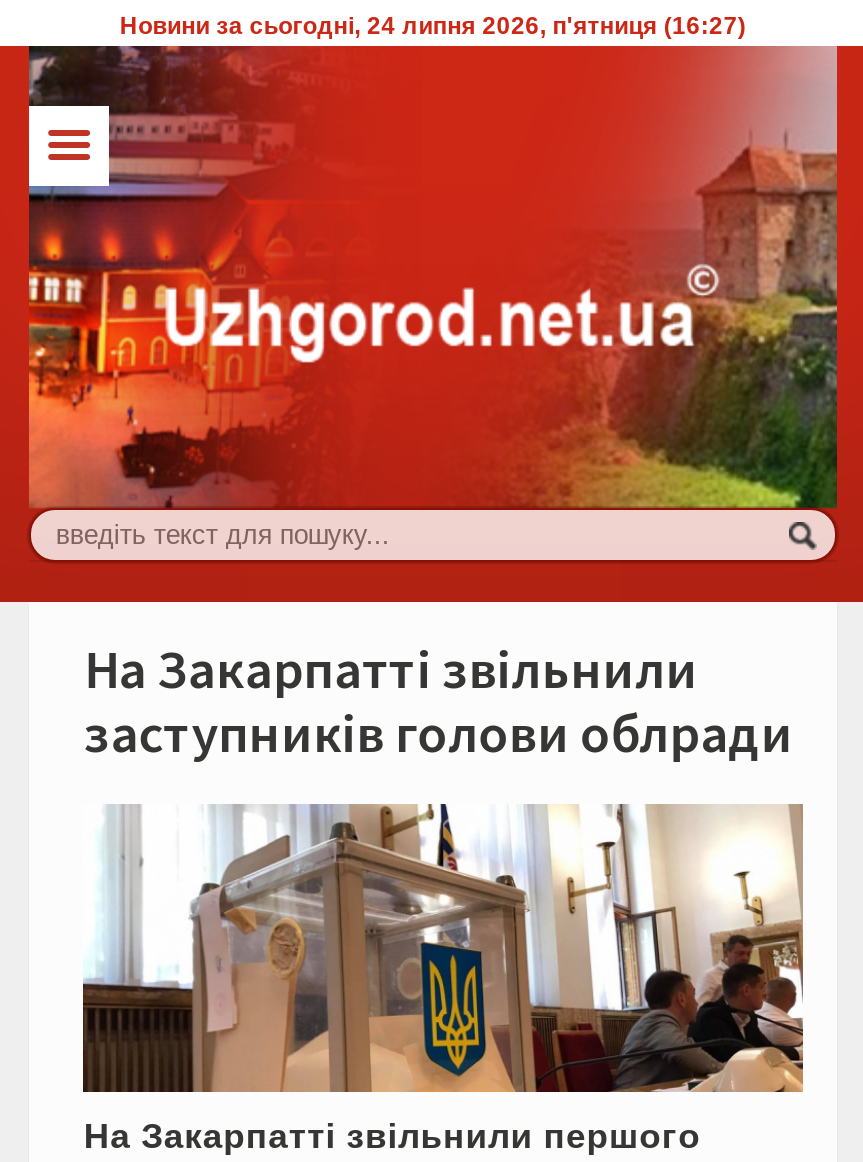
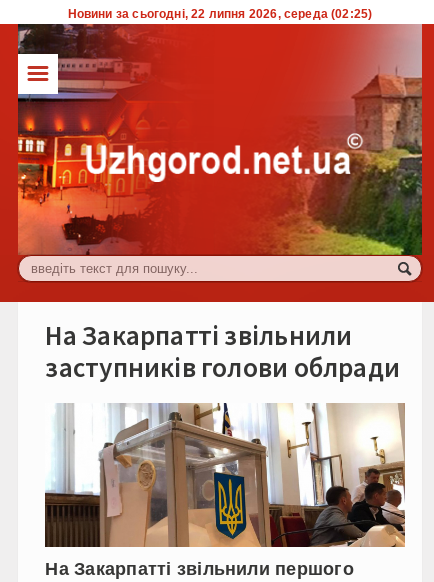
- Новини за сьогодні, 24 липня 2026, п'ятниця (16:27)
+ Новини за сьогодні, 22 липня 2026, середа (02:25)
